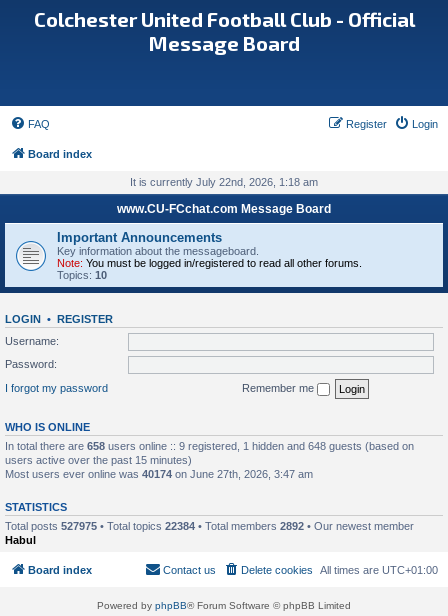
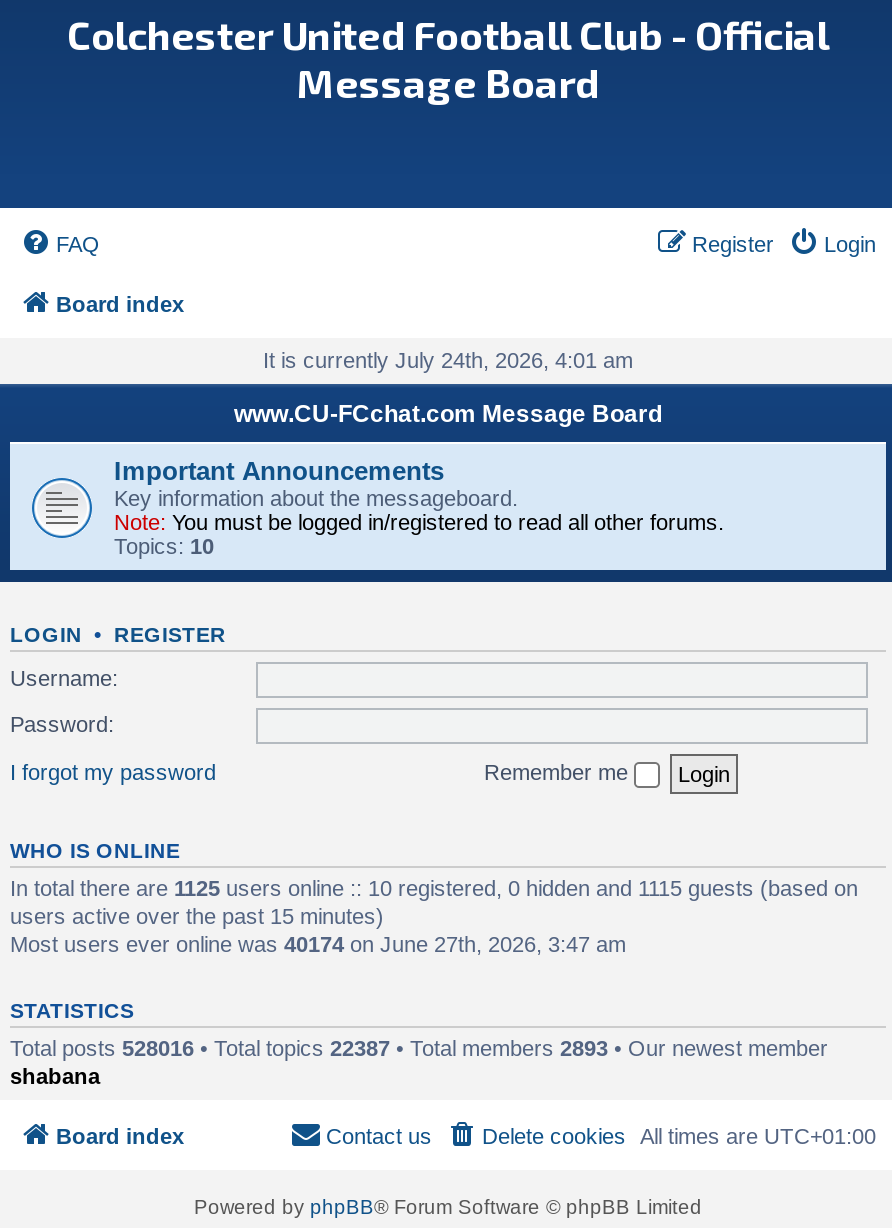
- It is currently July 22nd, 2026, 1:18 am
+ It is currently July 24th, 2026, 4:01 am

- In total there are 658 users online :: 9 registered, 1 hidden and 648 guests (based on
+ In total there are 1125 users online :: 10 registered, 0 hidden and 1115 guests (based on

- Total posts 527975 • Total topics 22384 • Total members 2892 • Our newest member
- Habul
+ Total posts 528016 • Total topics 22387 • Total members 2893 • Our newest member
+ shabana
